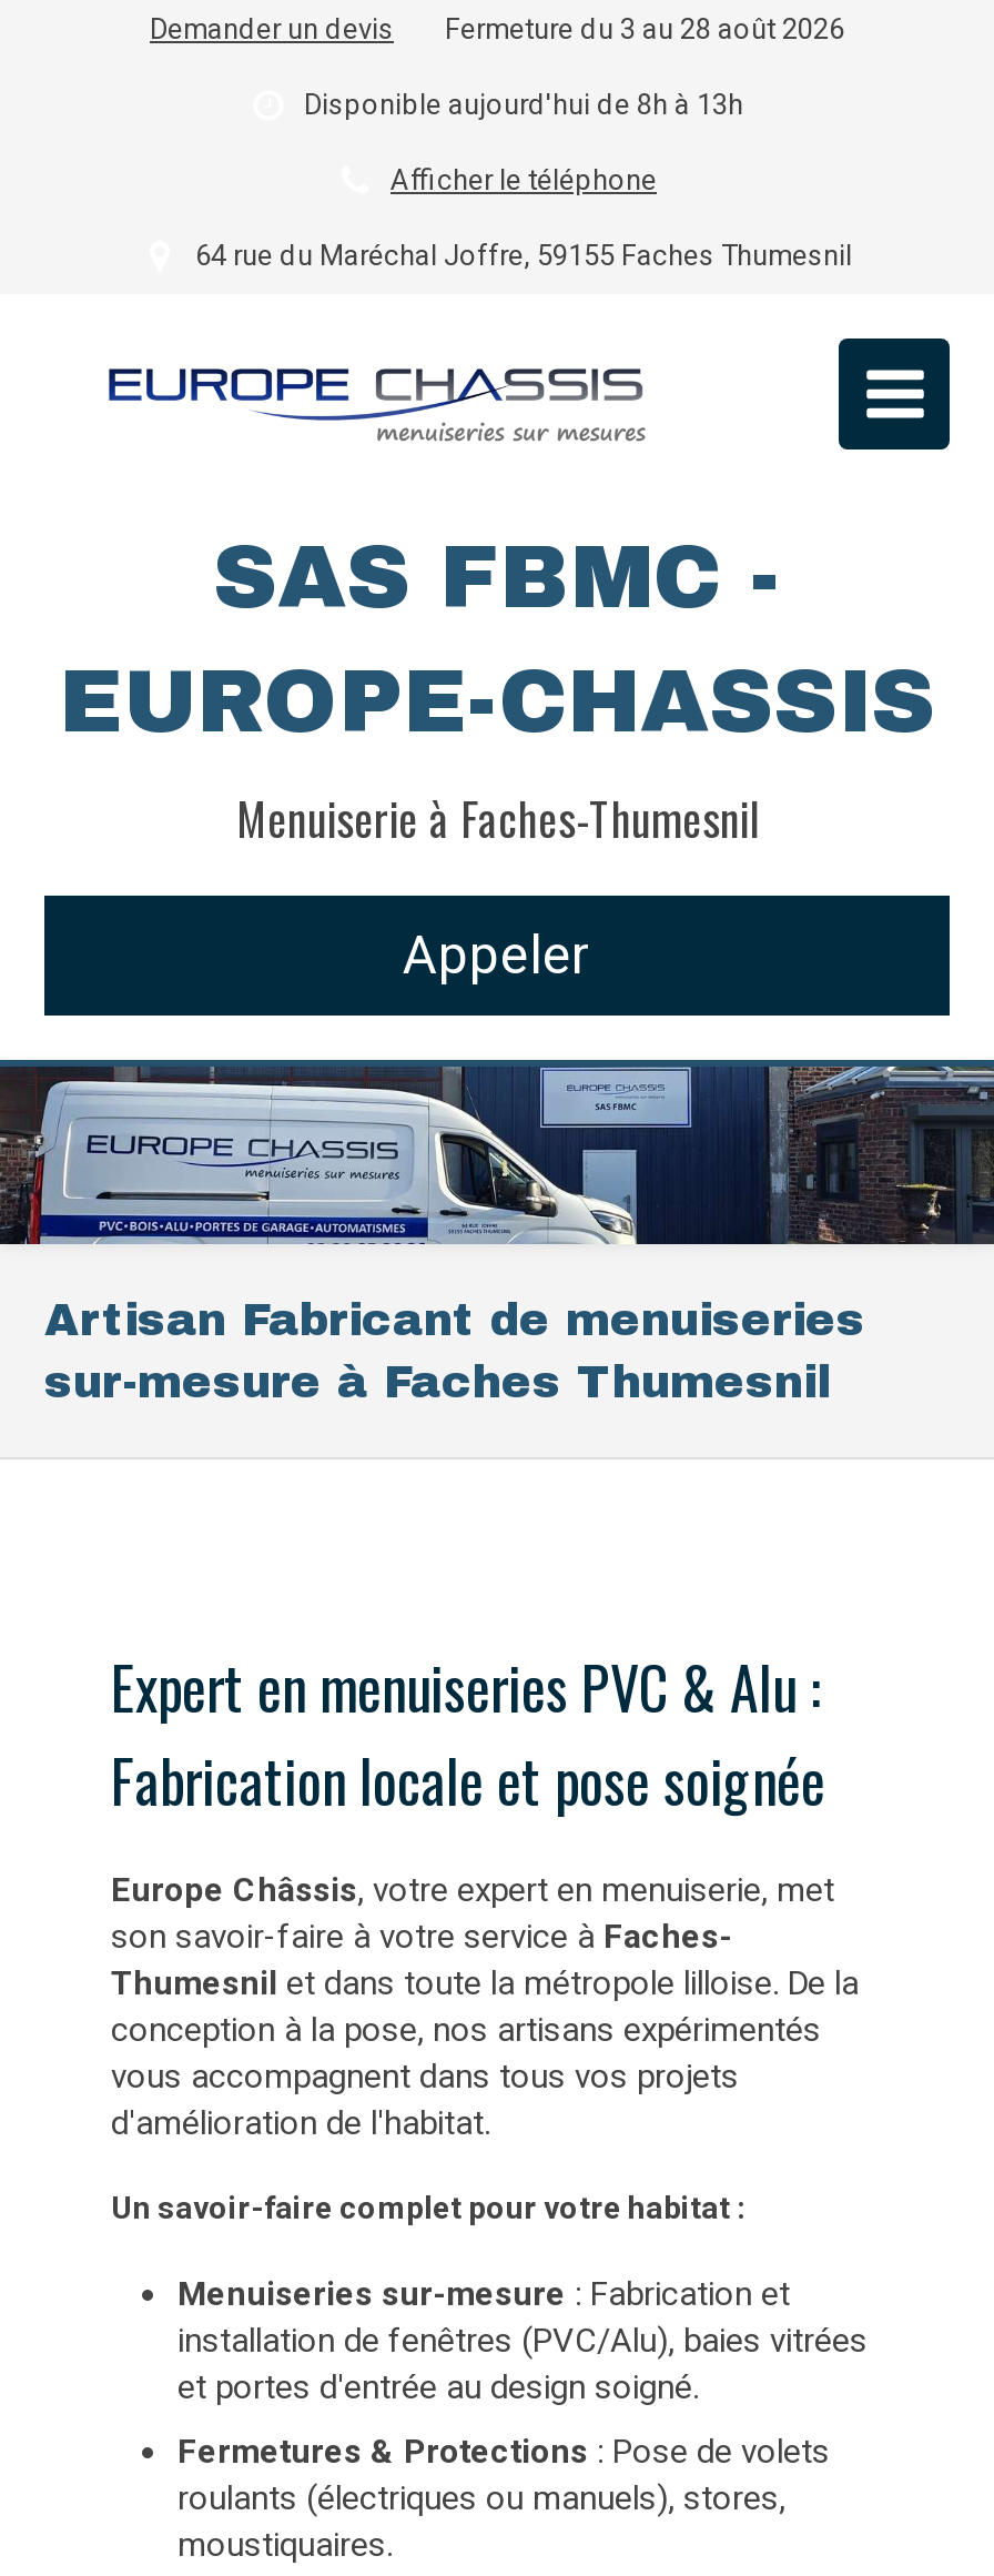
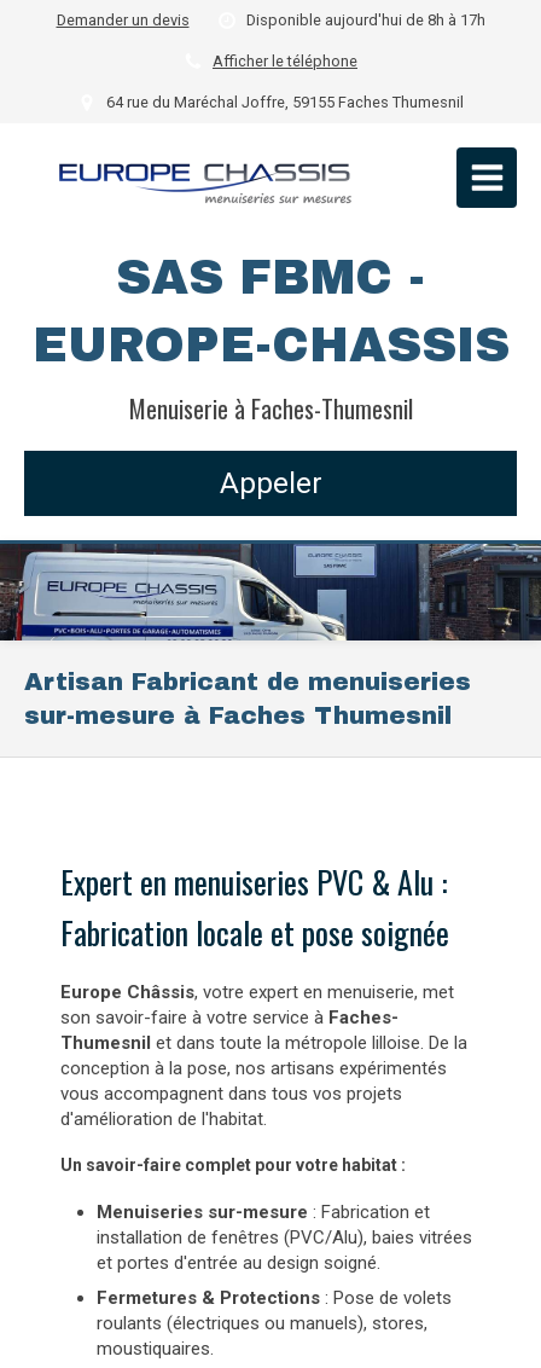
- Fermeture du 3 au 28 août 2026
- Disponible aujourd'hui de 8h à 13h
+ Disponible aujourd'hui de 8h à 17h
